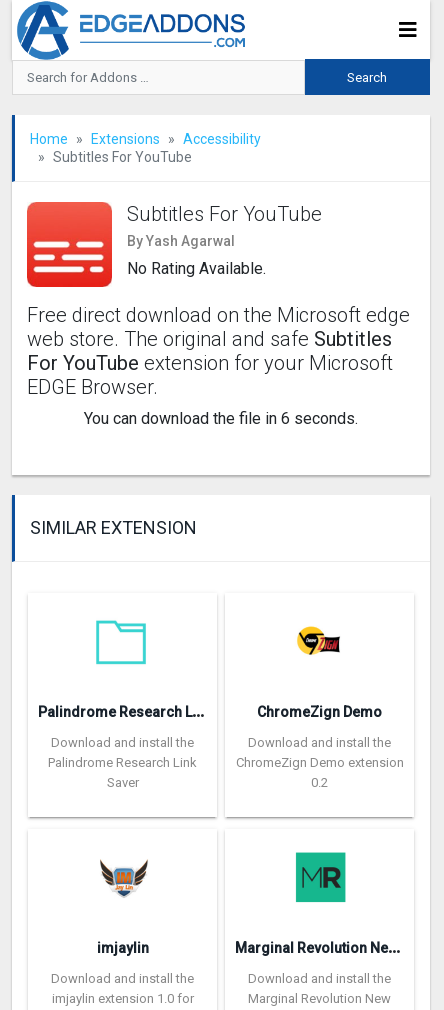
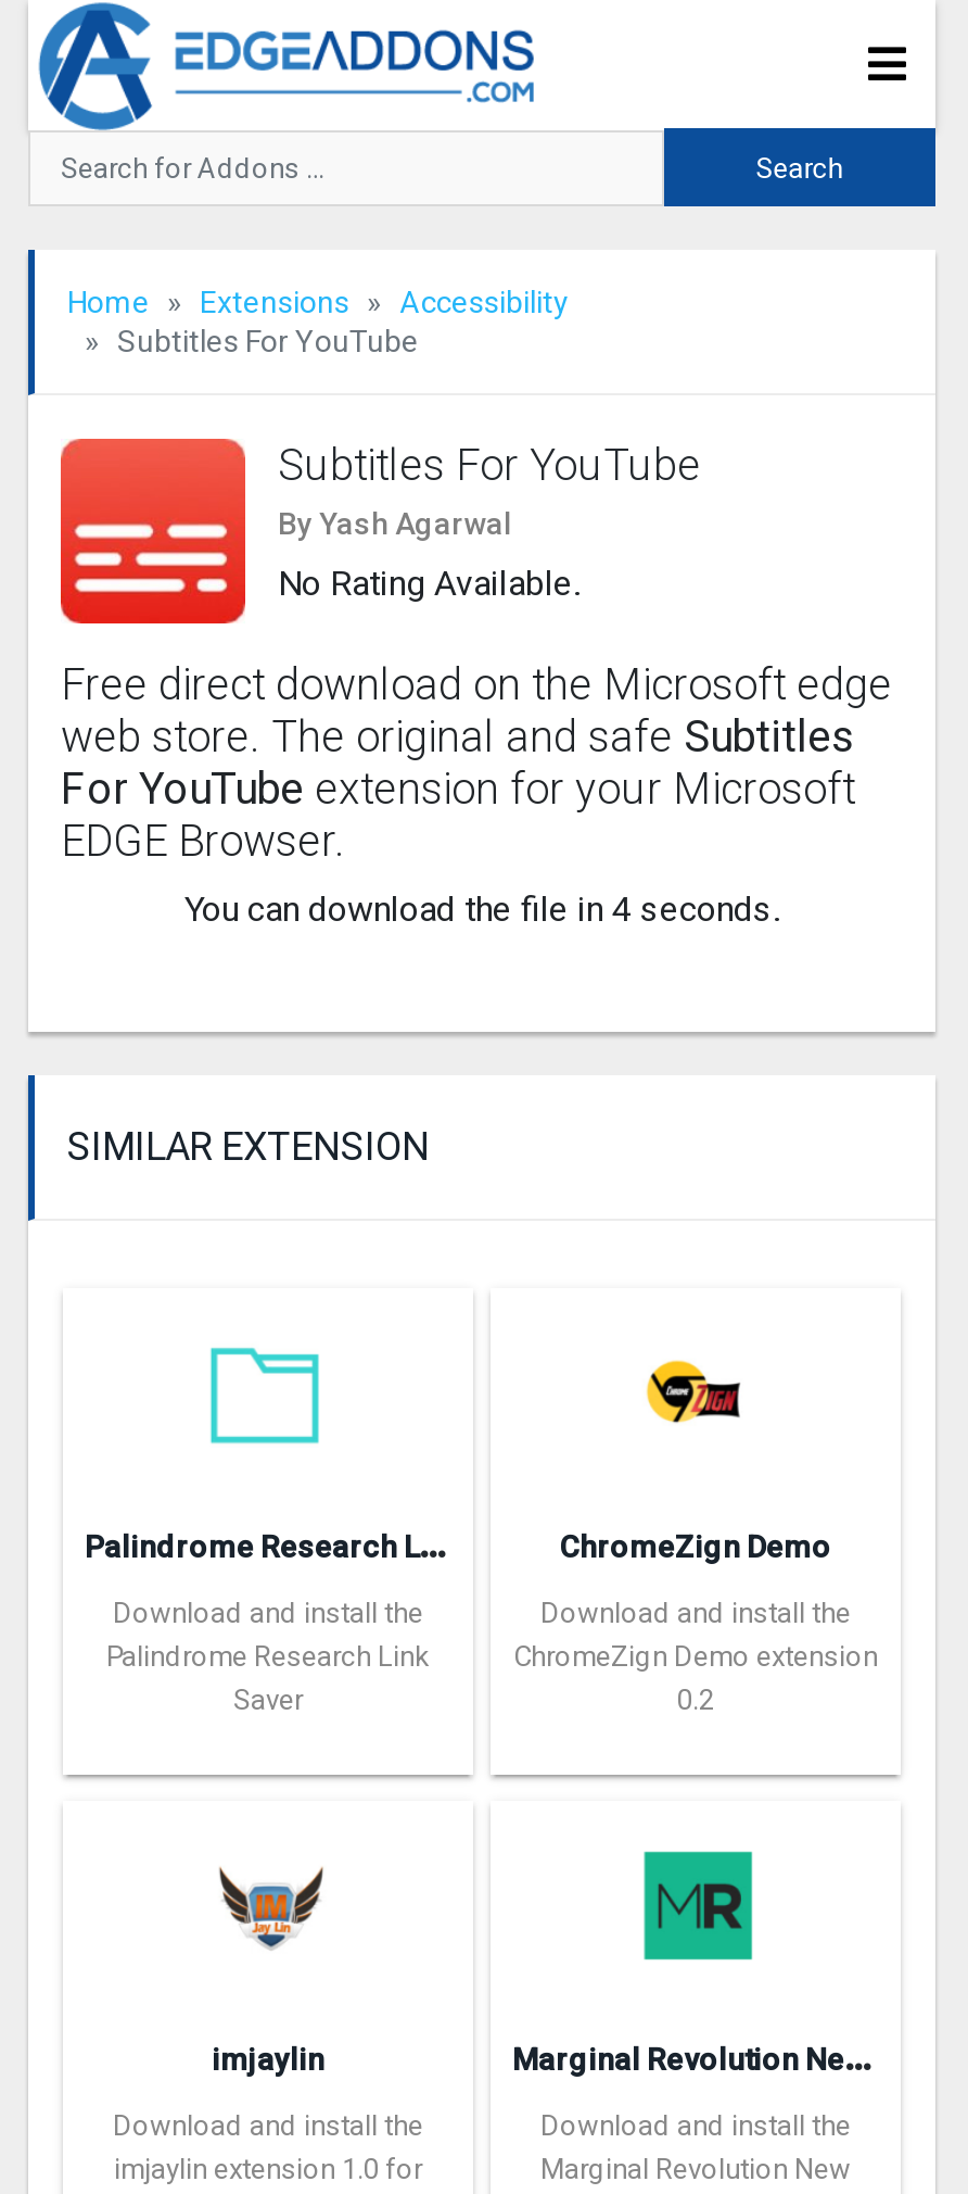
- You can download the file in 6 seconds.
+ You can download the file in 4 seconds.
